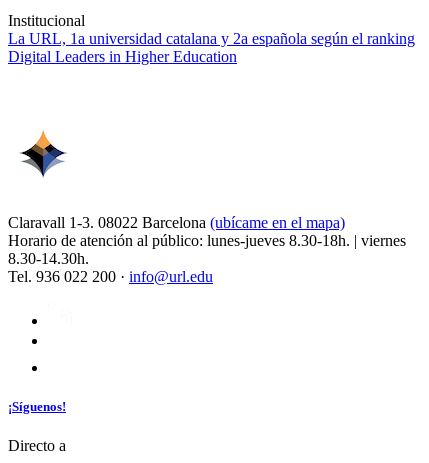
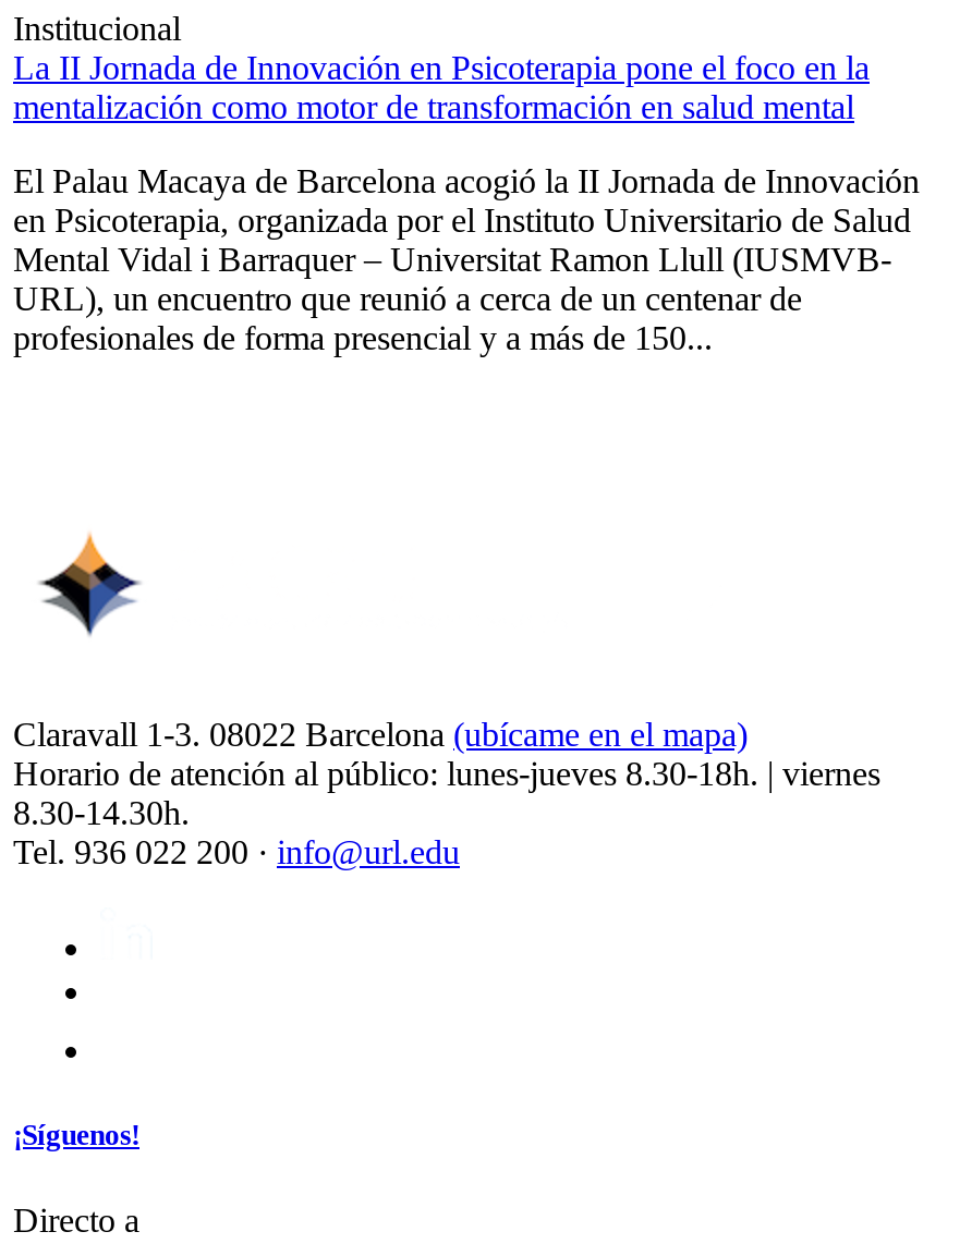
- La URL, 1a universidad catalana y 2a española según el ranking
- Digital Leaders in Higher Education
+ La II Jornada de Innovación en Psicoterapia pone el foco en la
+ mentalización como motor de transformación en salud mental
+ El Palau Macaya de Barcelona acogió la II Jornada de Innovación
+ en Psicoterapia, organizada por el Instituto Universitario de Salud
+ Mental Vidal i Barraquer – Universitat Ramon Llull (IUSMVB-
+ URL), un encuentro que reunió a cerca de un centenar de
+ profesionales de forma presencial y a más de 150...
